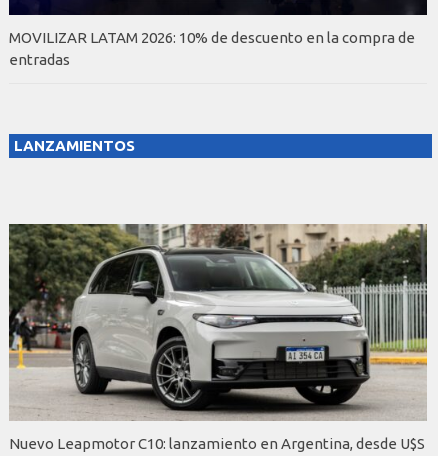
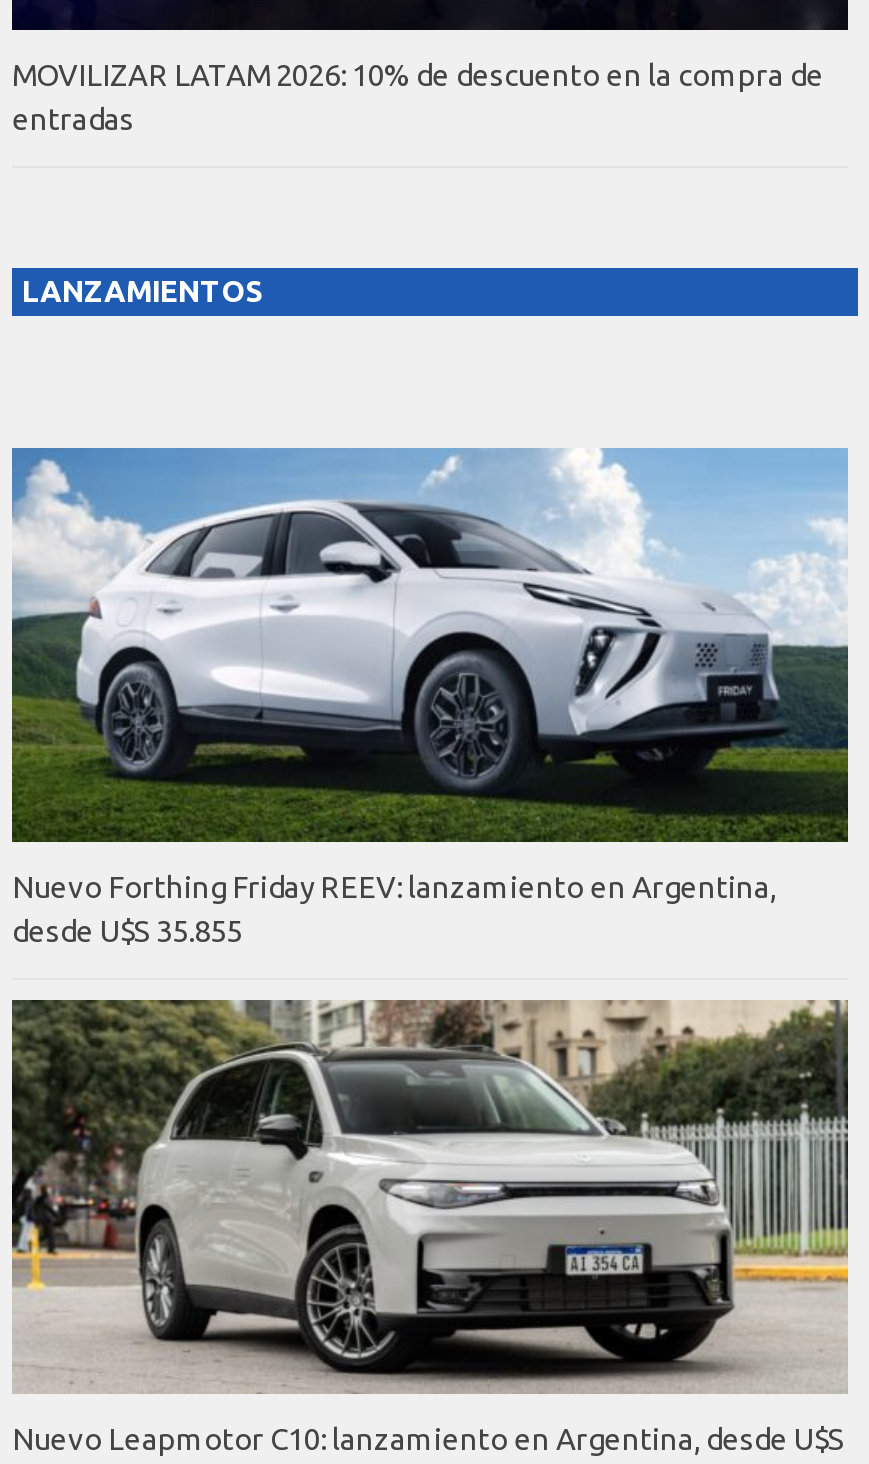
+ [image]
+ Nuevo Forthing Friday REEV: lanzamiento en Argentina,
+ desde U$S 35.855
